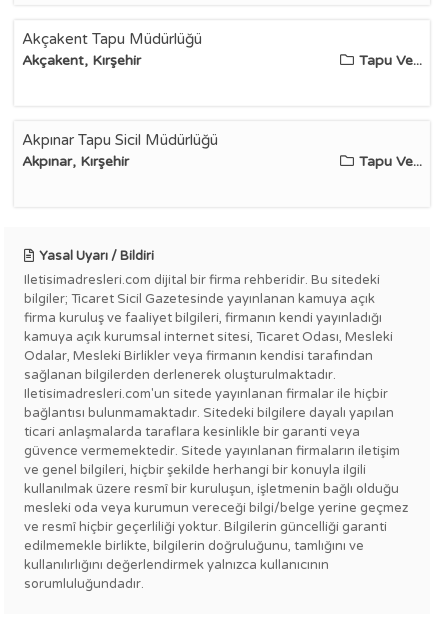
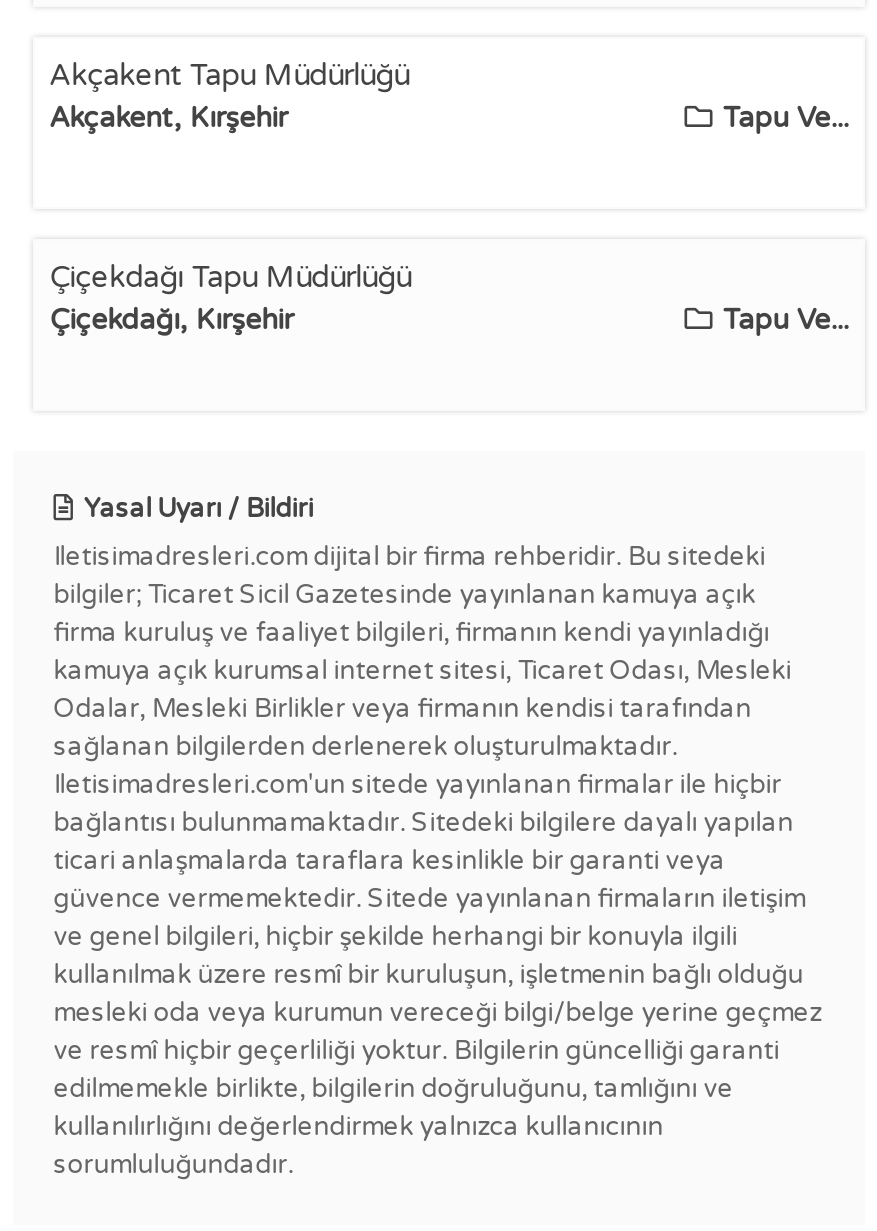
- Akpınar Tapu Sicil Müdürlüğü
- Akpınar, Kırşehir
+ Çiçekdağı Tapu Müdürlüğü
+ Çiçekdağı, Kırşehir
